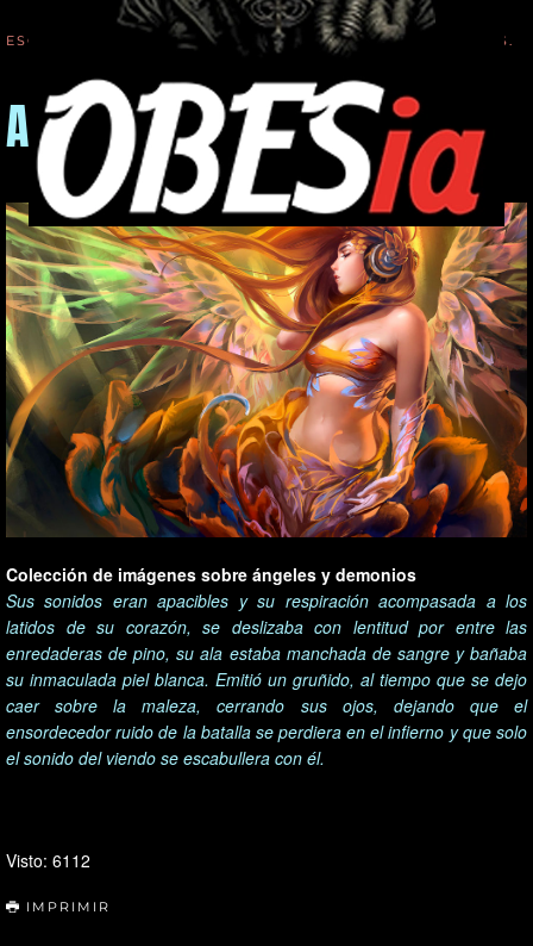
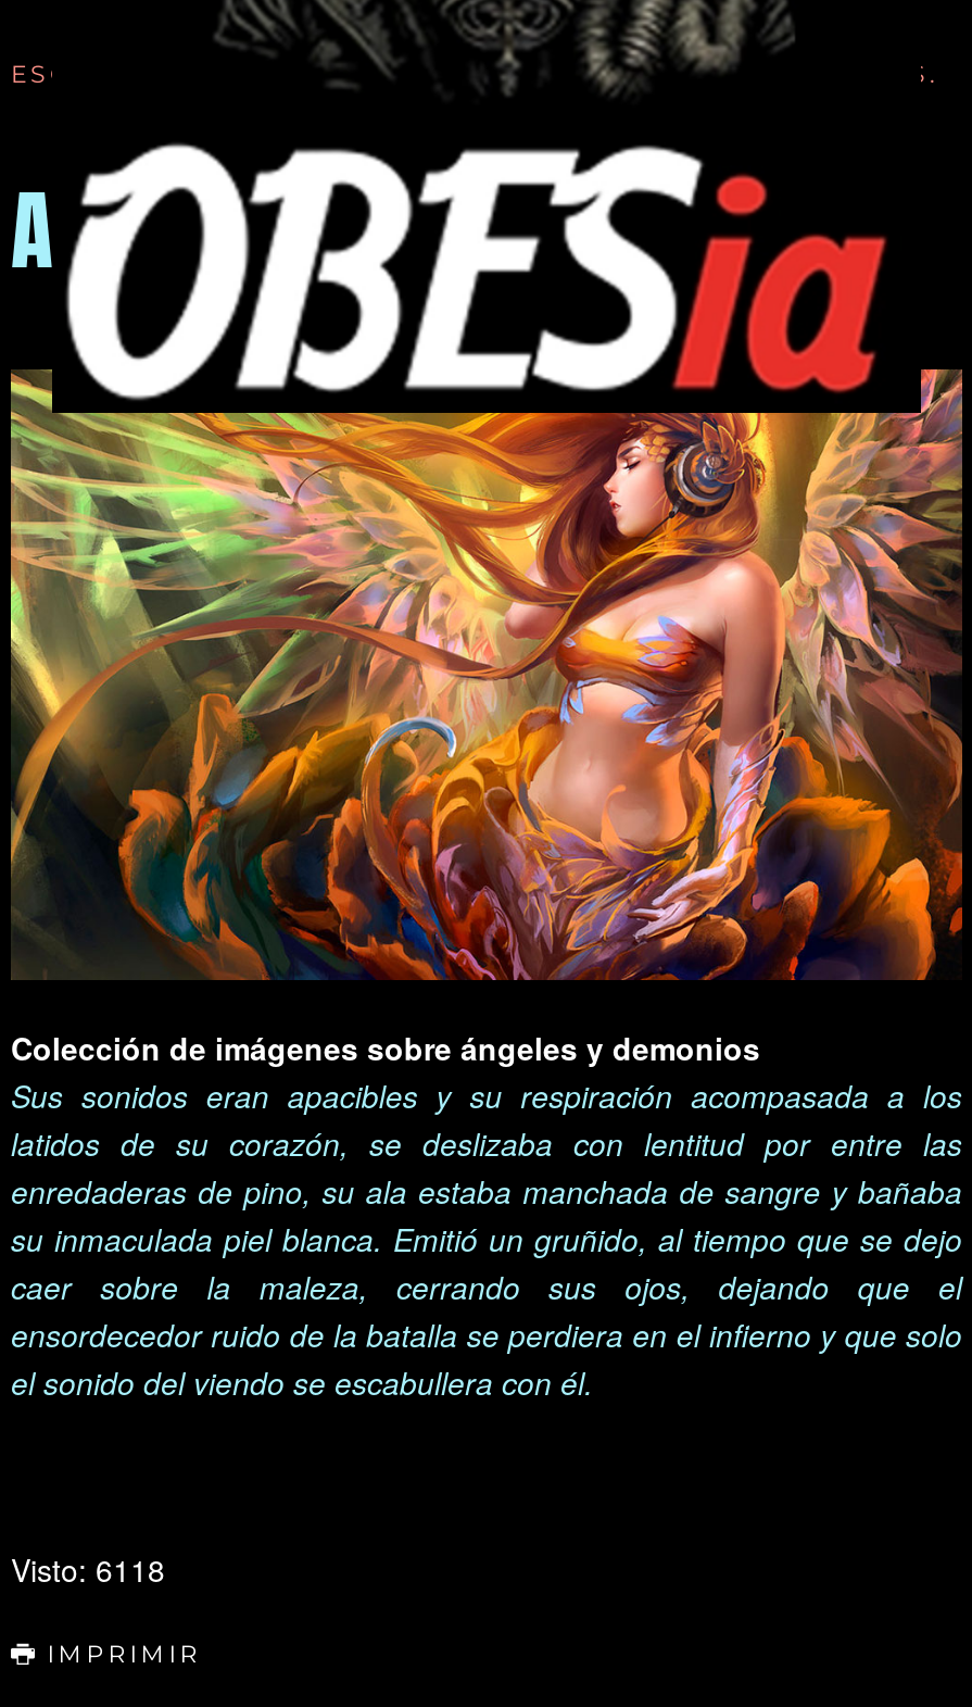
- Visto: 6112
+ Visto: 6118
